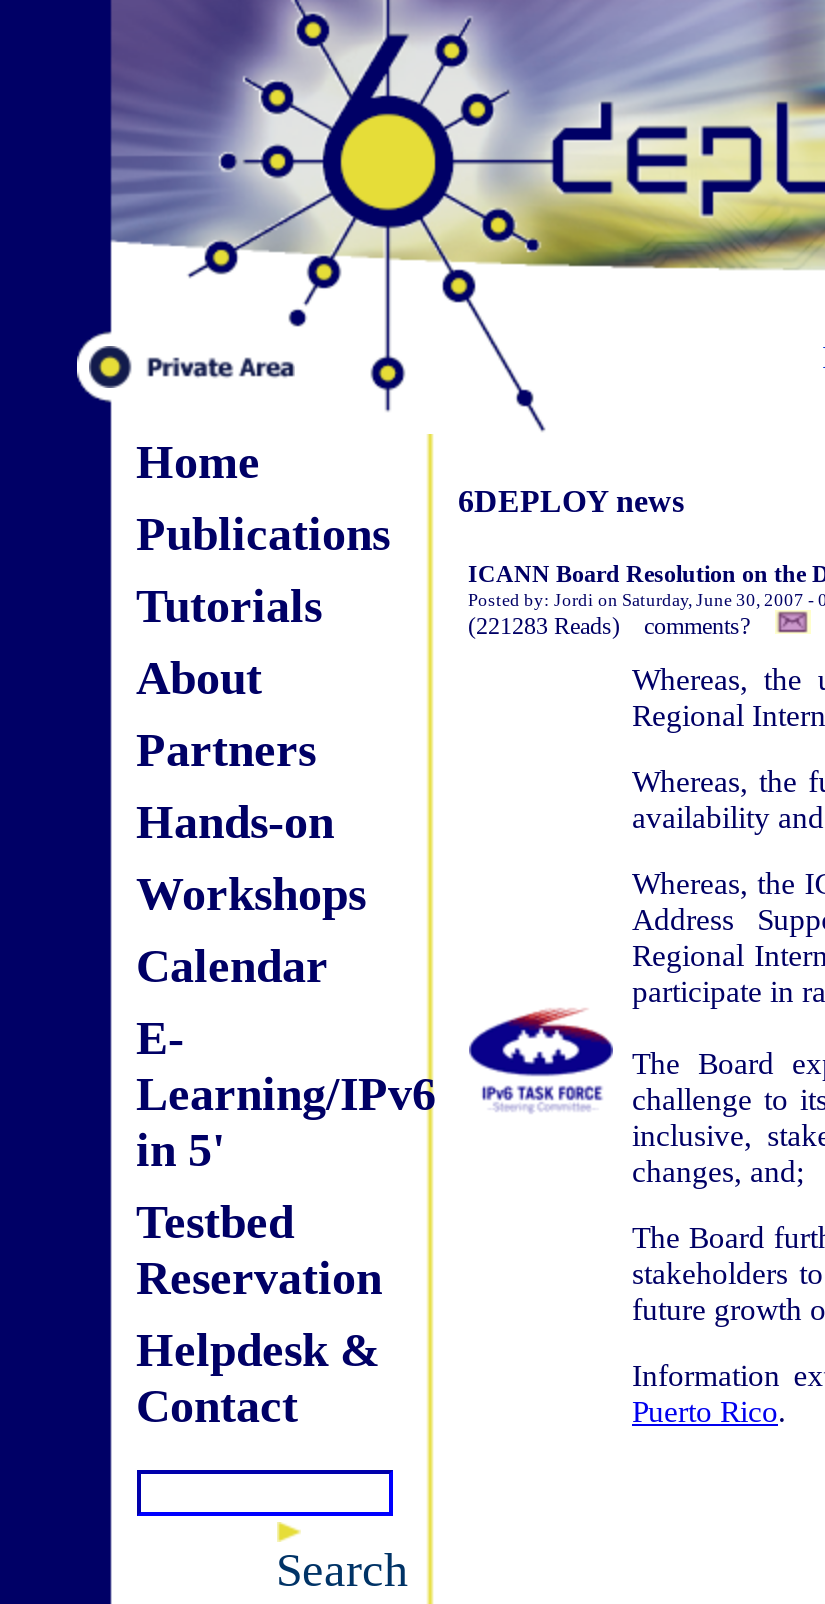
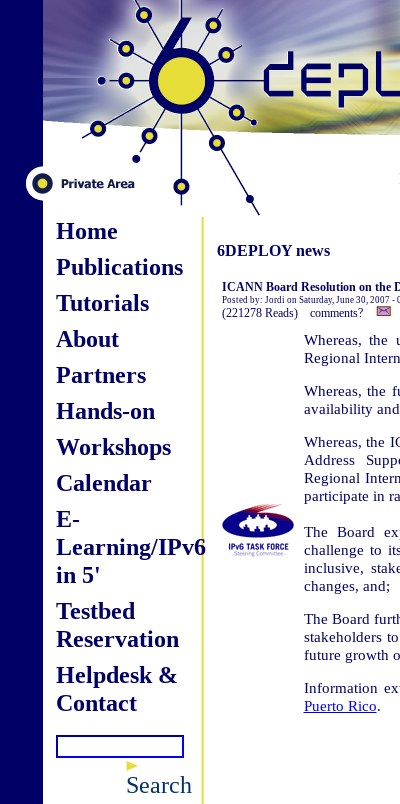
- (221283 Reads) comments?
+ (221278 Reads) comments?
